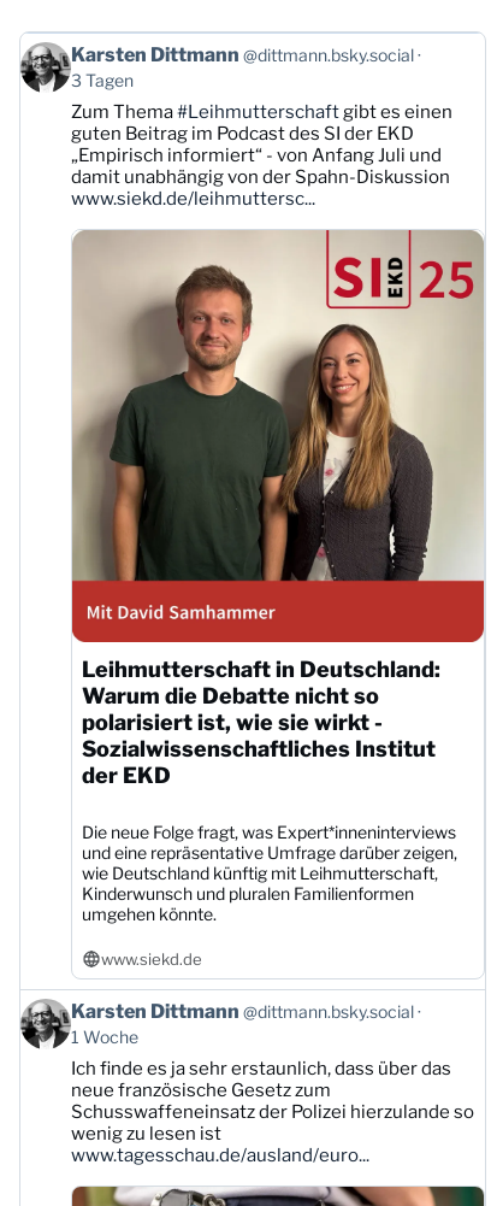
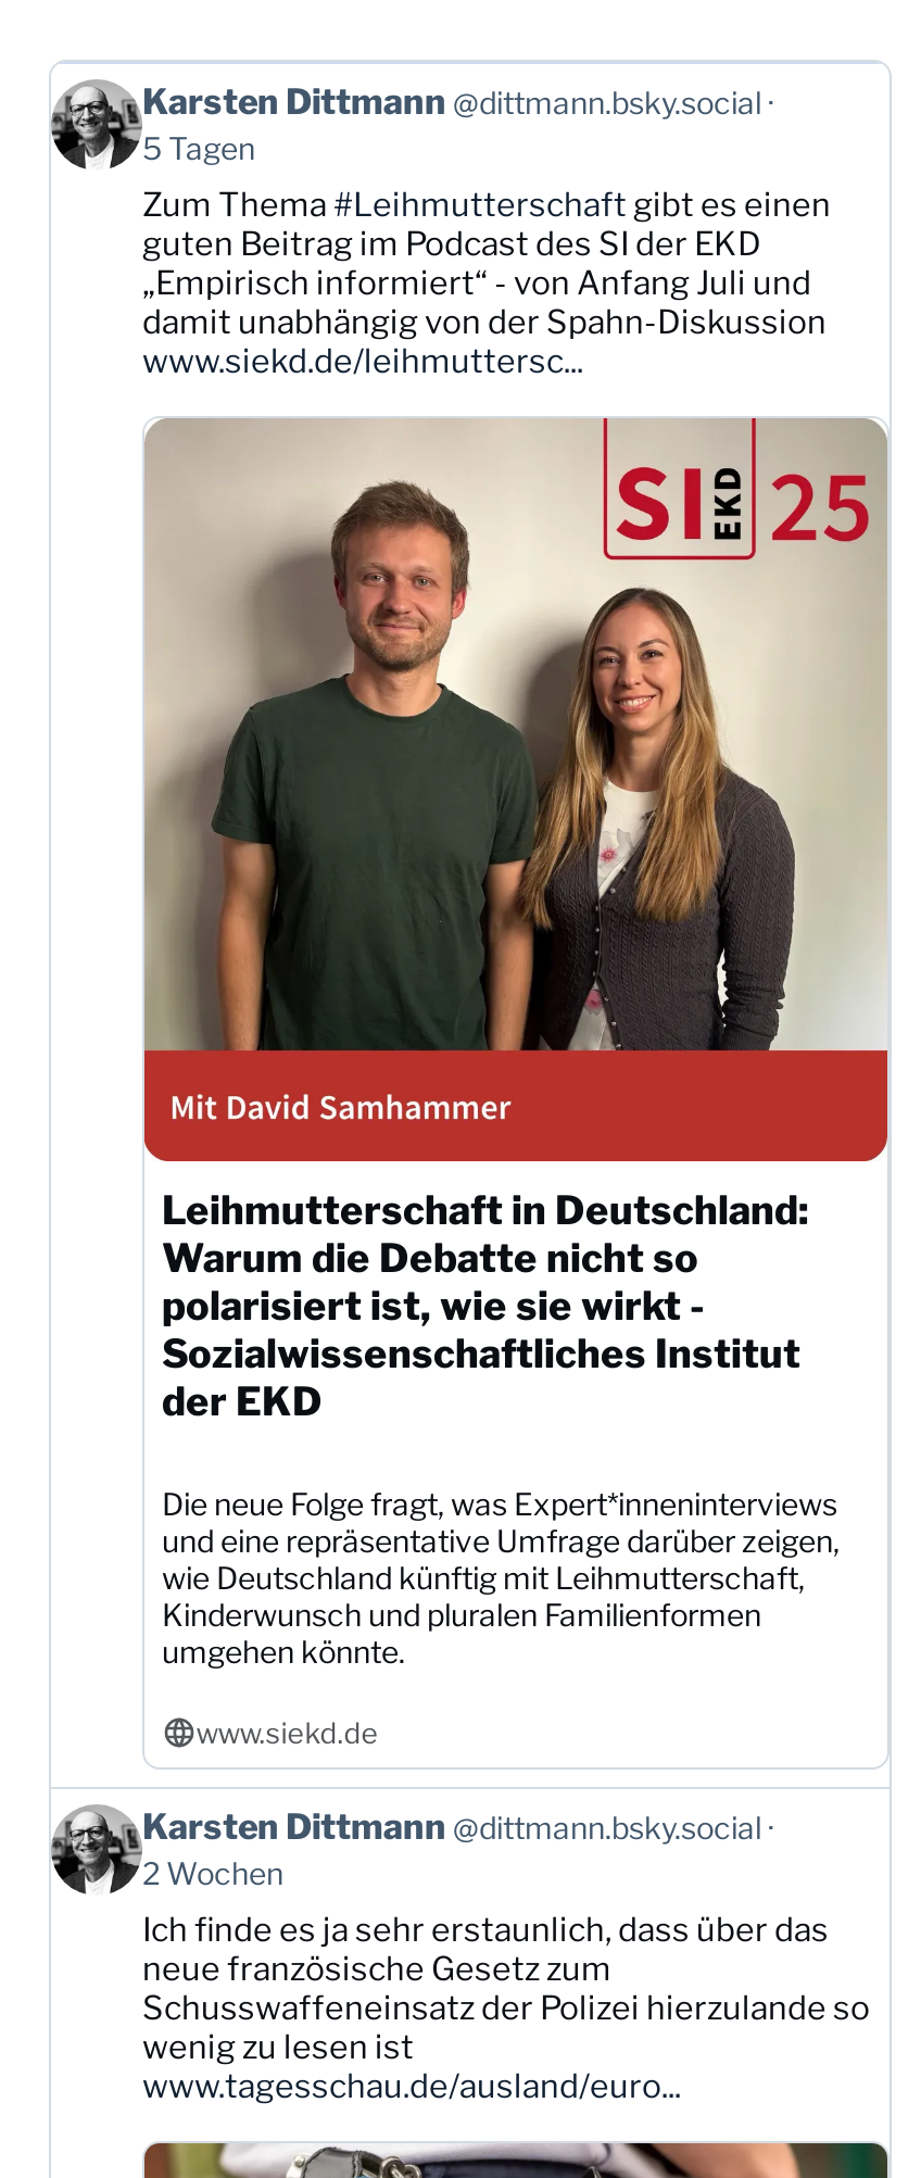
- 3 Tagen
+ 5 Tagen

- 1 Woche
+ 2 Wochen
